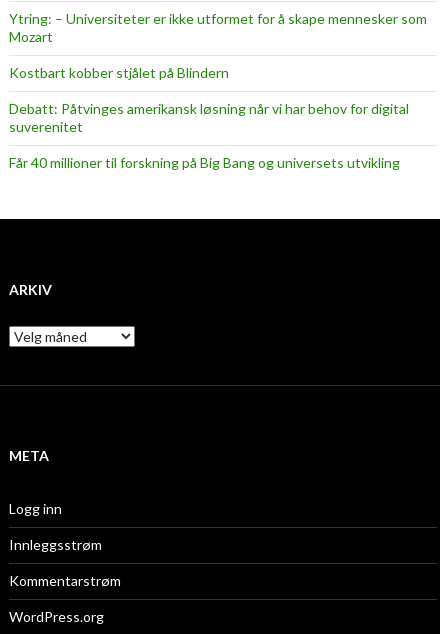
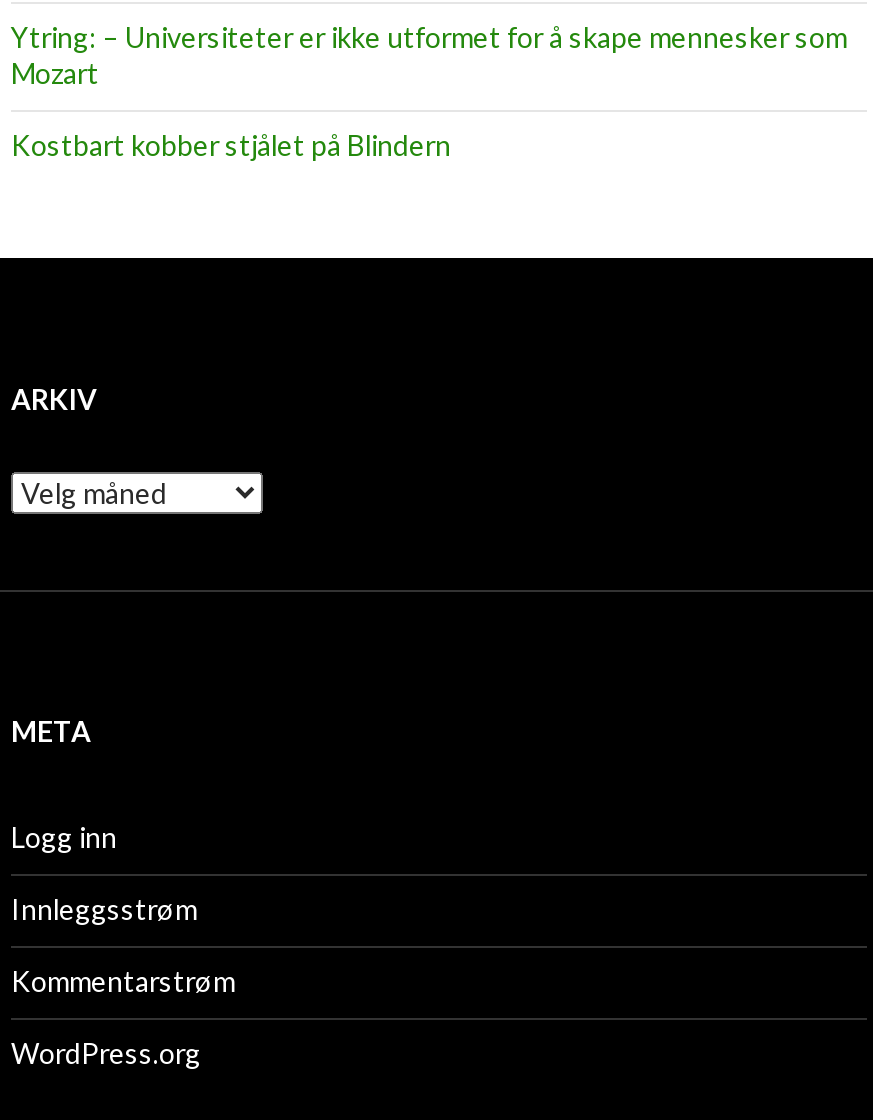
- Debatt: Påtvinges amerikansk løsning når vi har behov for digital
- suverenitet
- Får 40 millioner til forskning på Big Bang og universets utvikling
